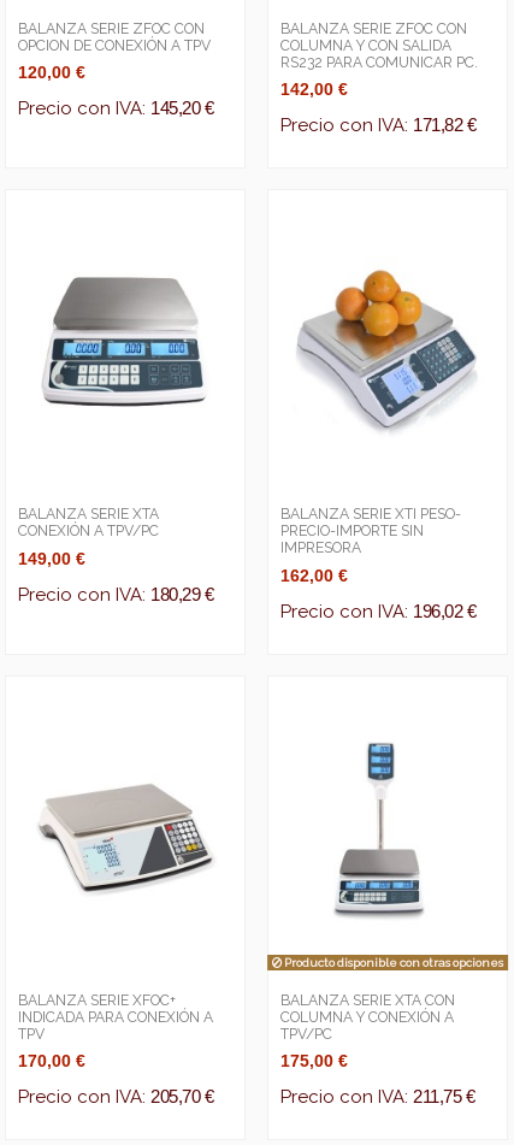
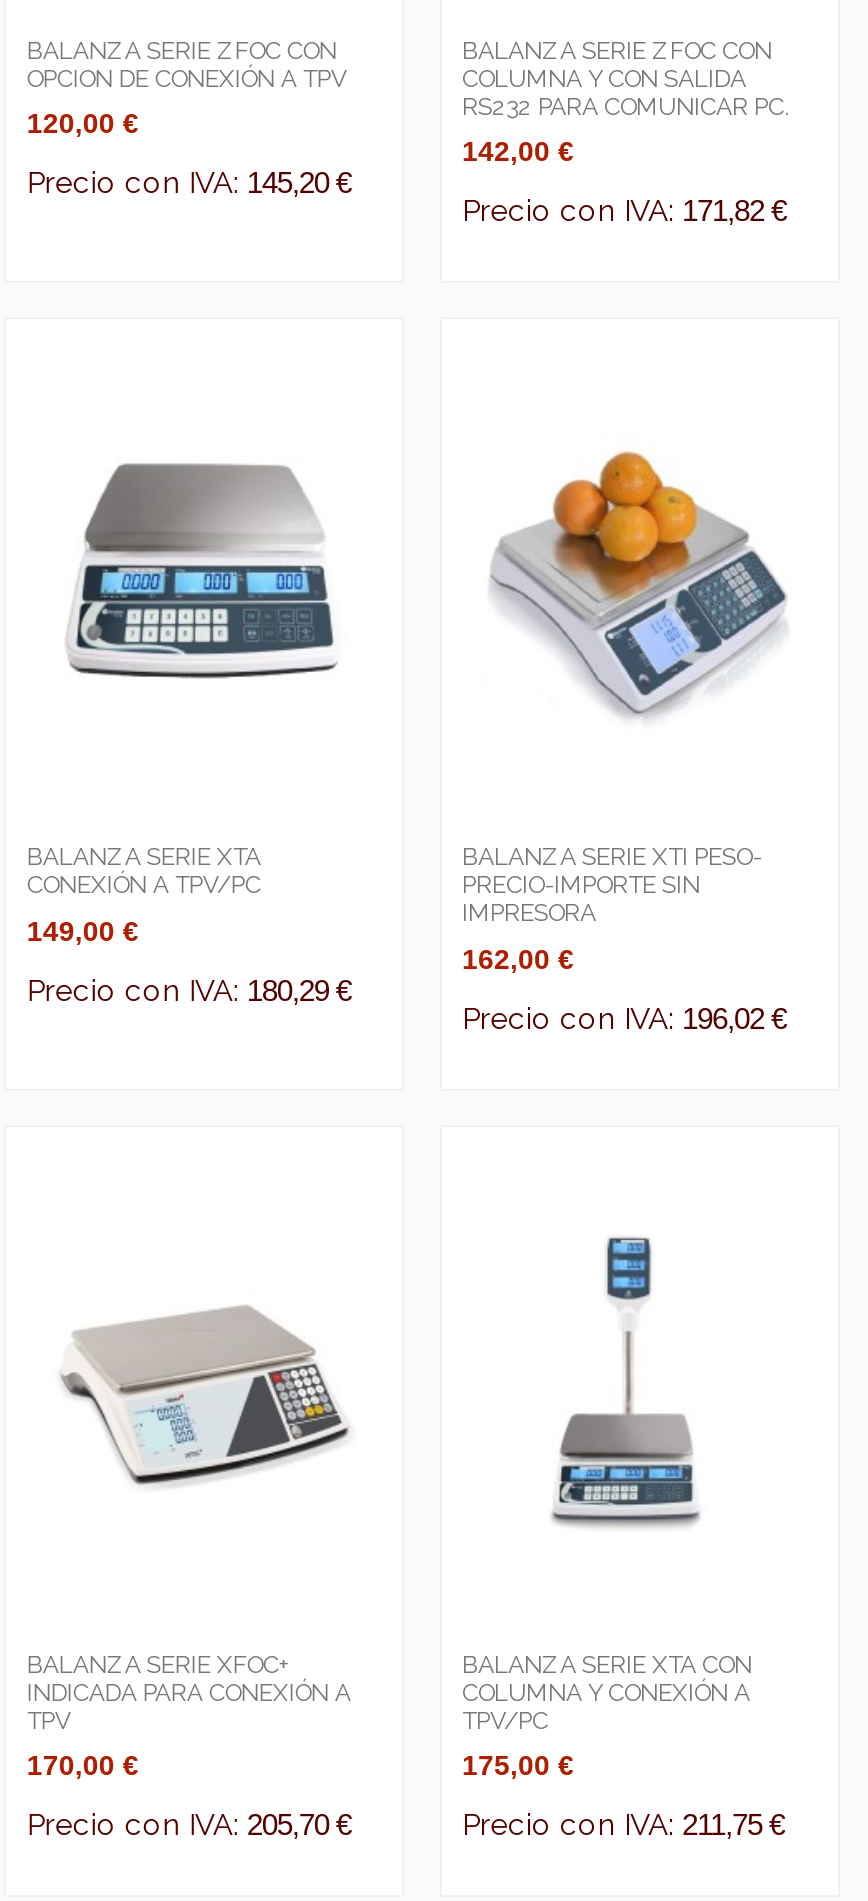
- Producto disponible con otras opciones
